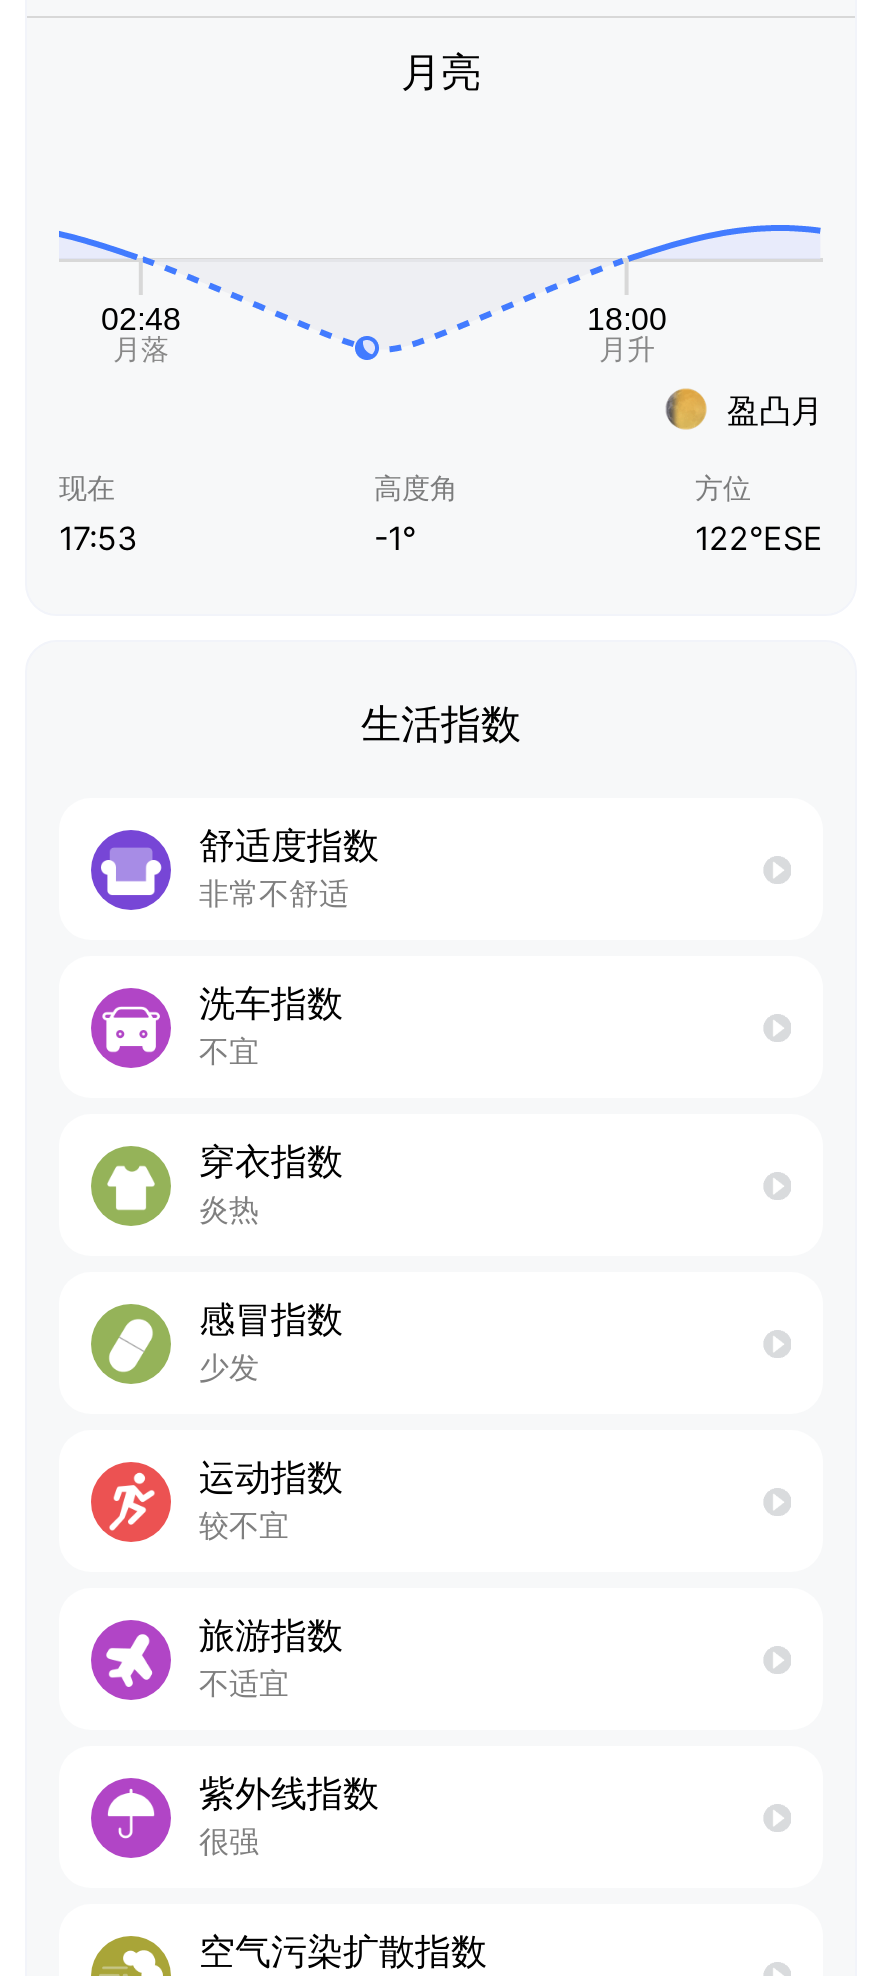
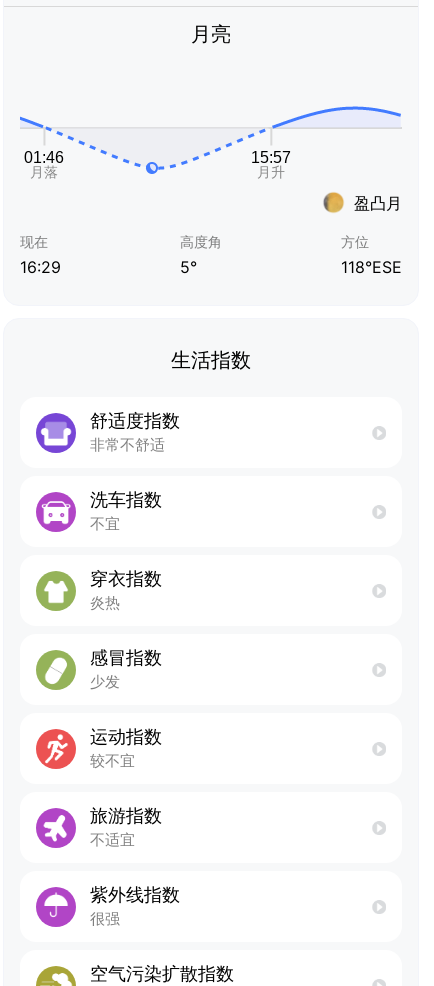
- [image]
+ [image]

- 17:53
+ 16:29

- -1°
+ 5°

- 122°ESE
+ 118°ESE
